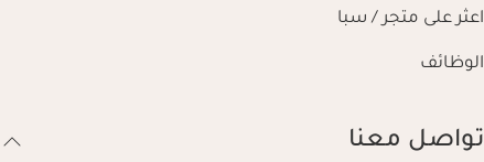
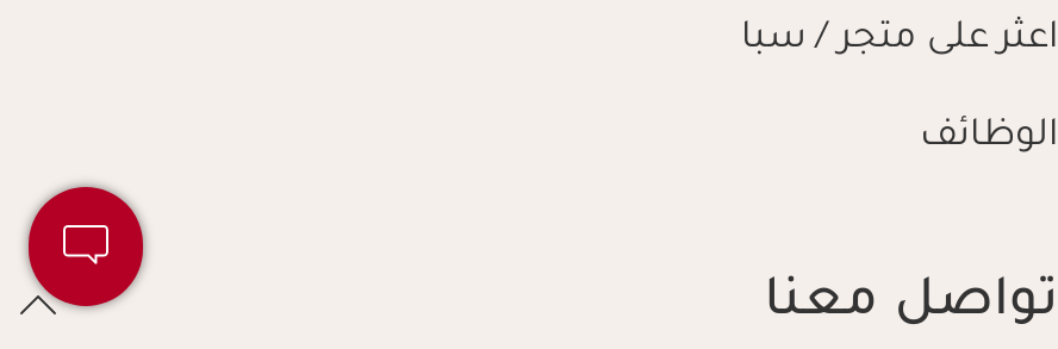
+ [image]
